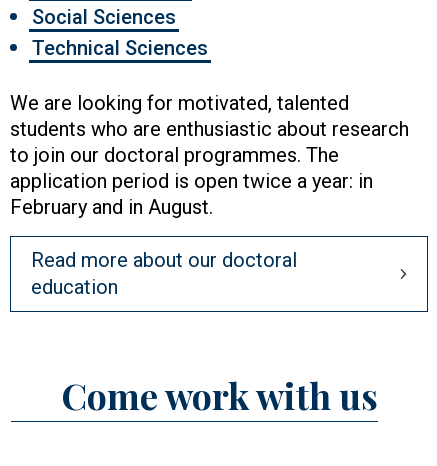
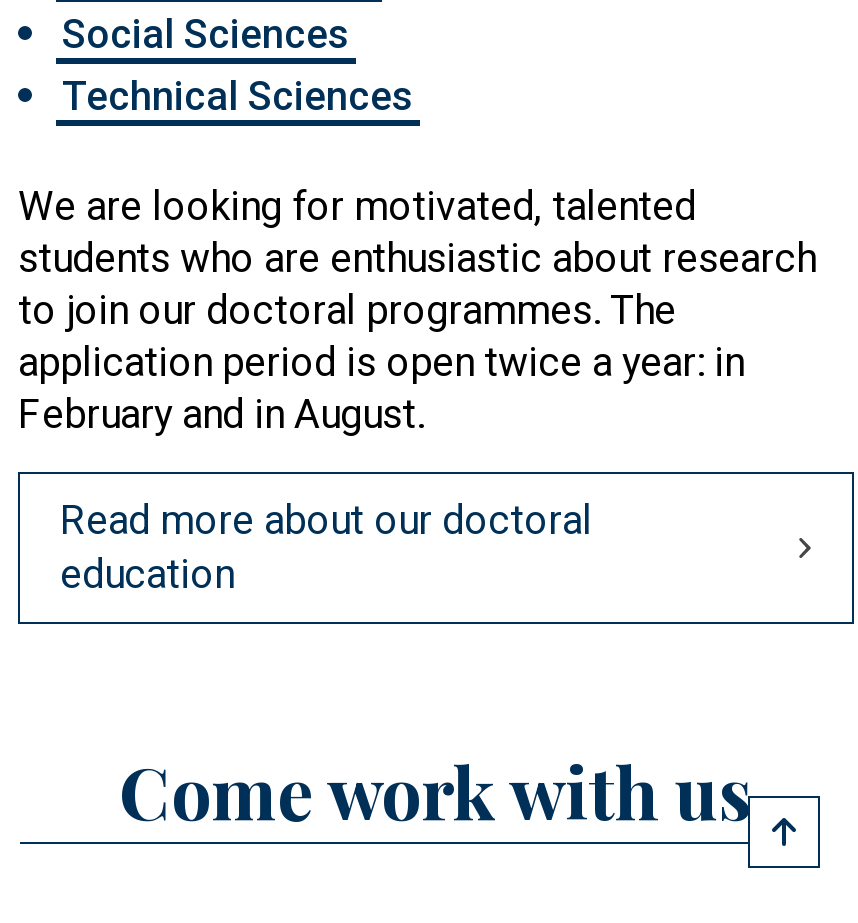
+ [image]
